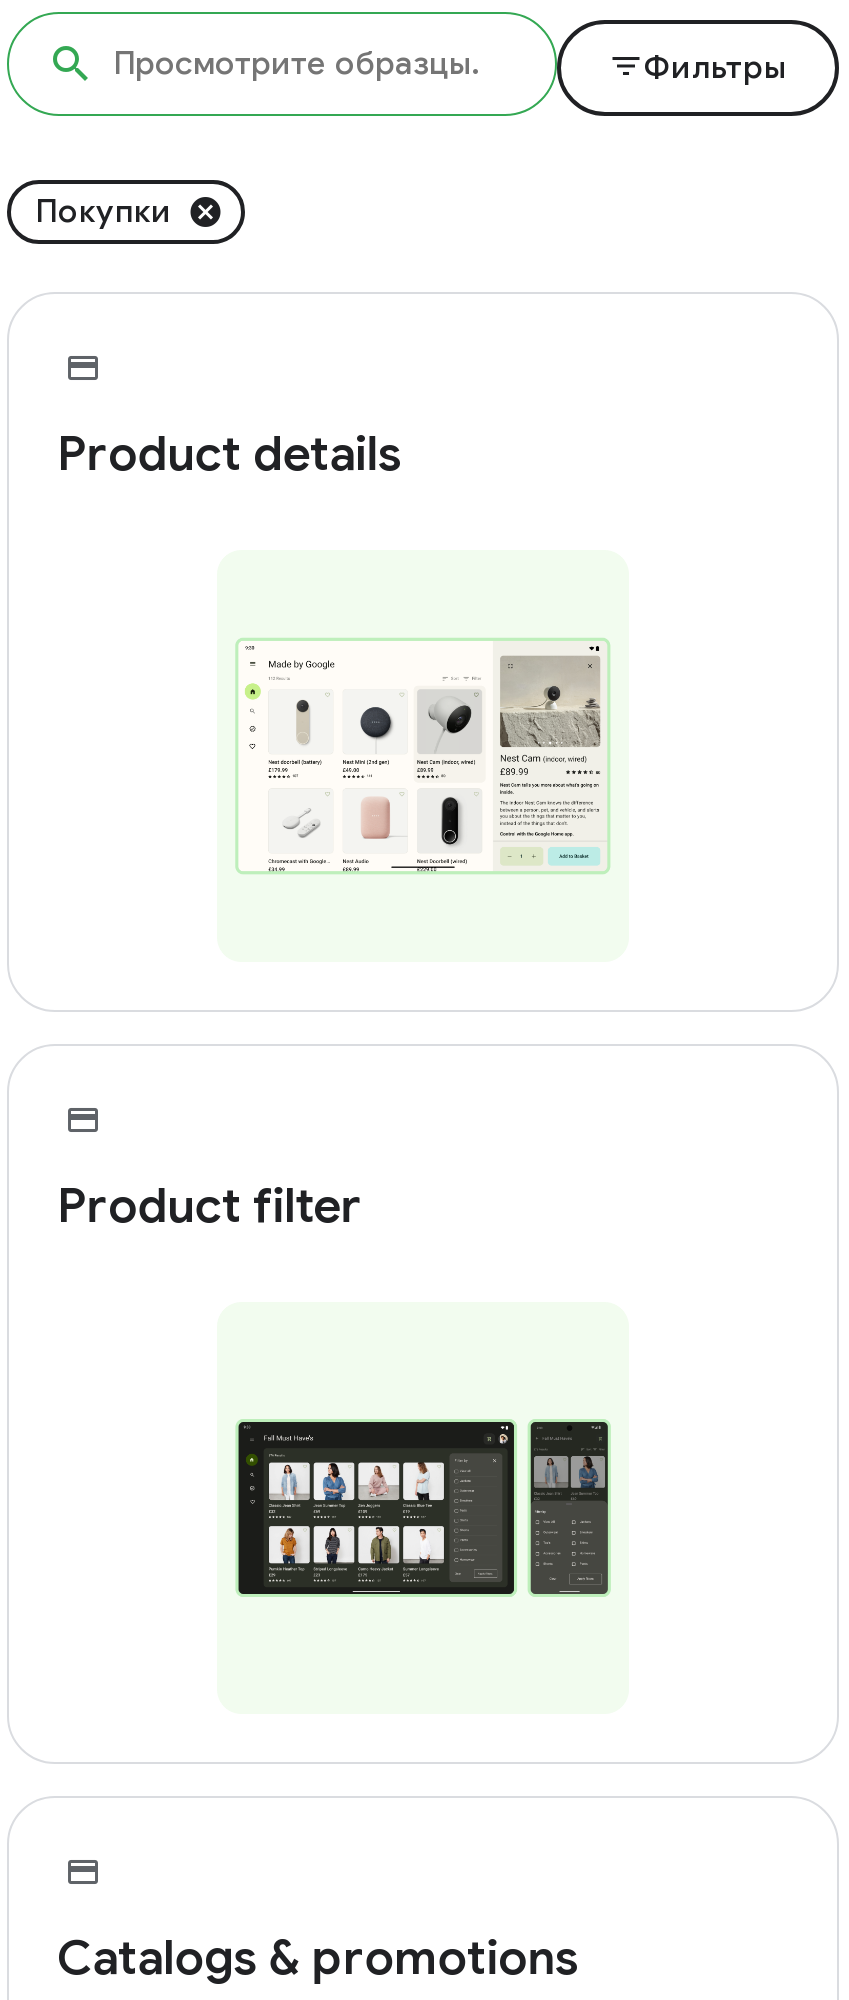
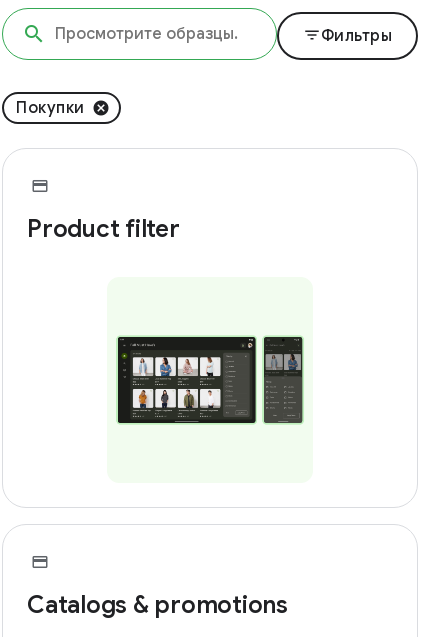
- Product details

- [image]
